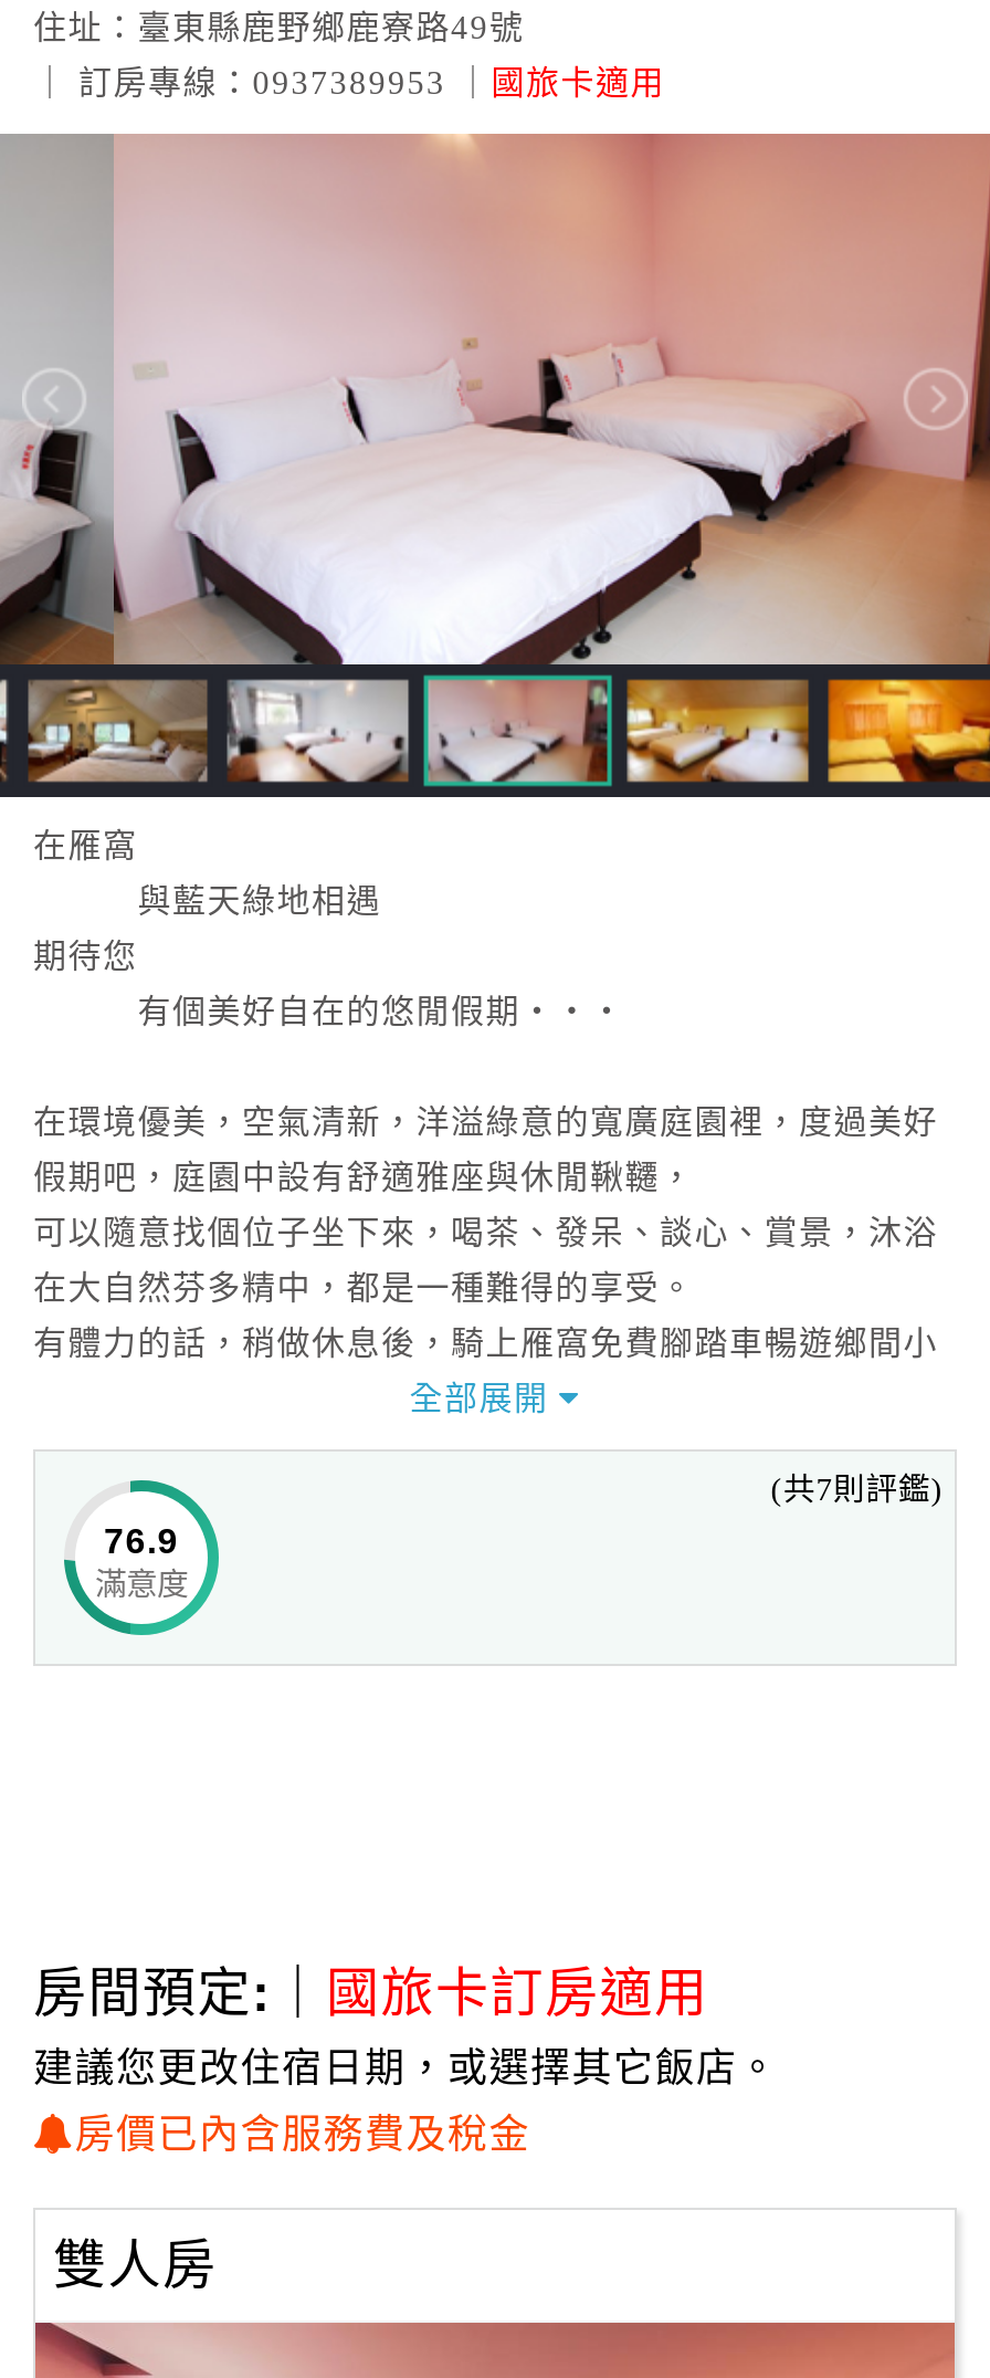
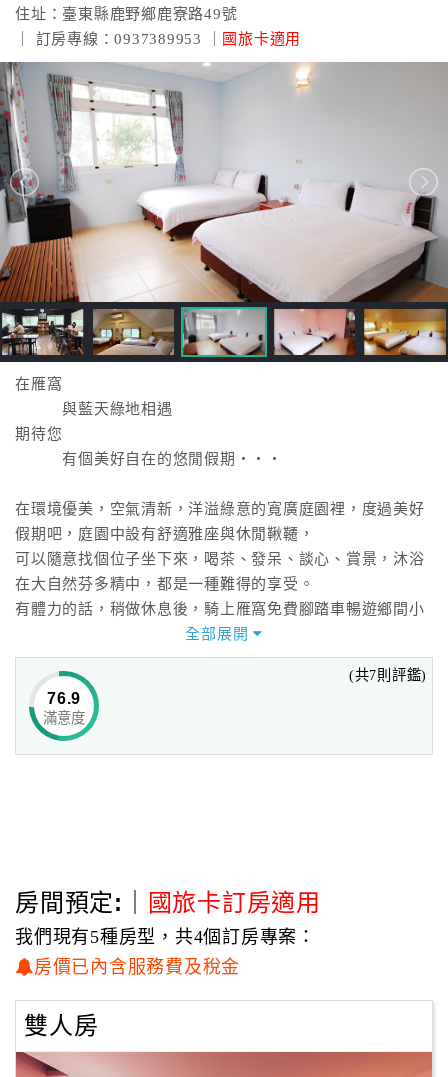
- [image]
+ [image]

- 建議您更改住宿日期，或選擇其它飯店。
+ 我們現有5種房型，共4個訂房專案：
